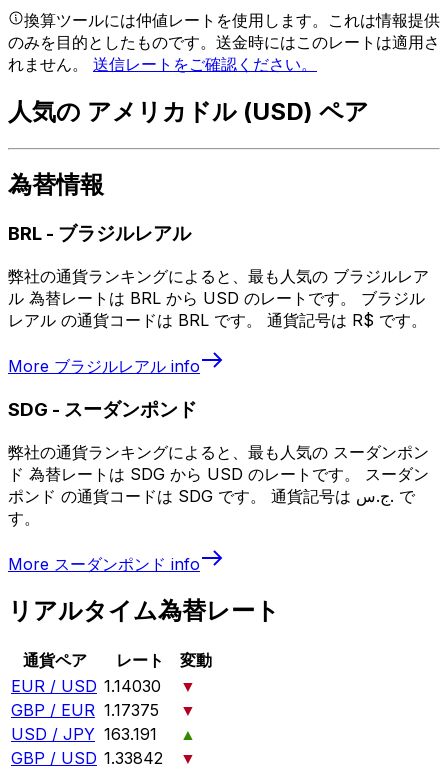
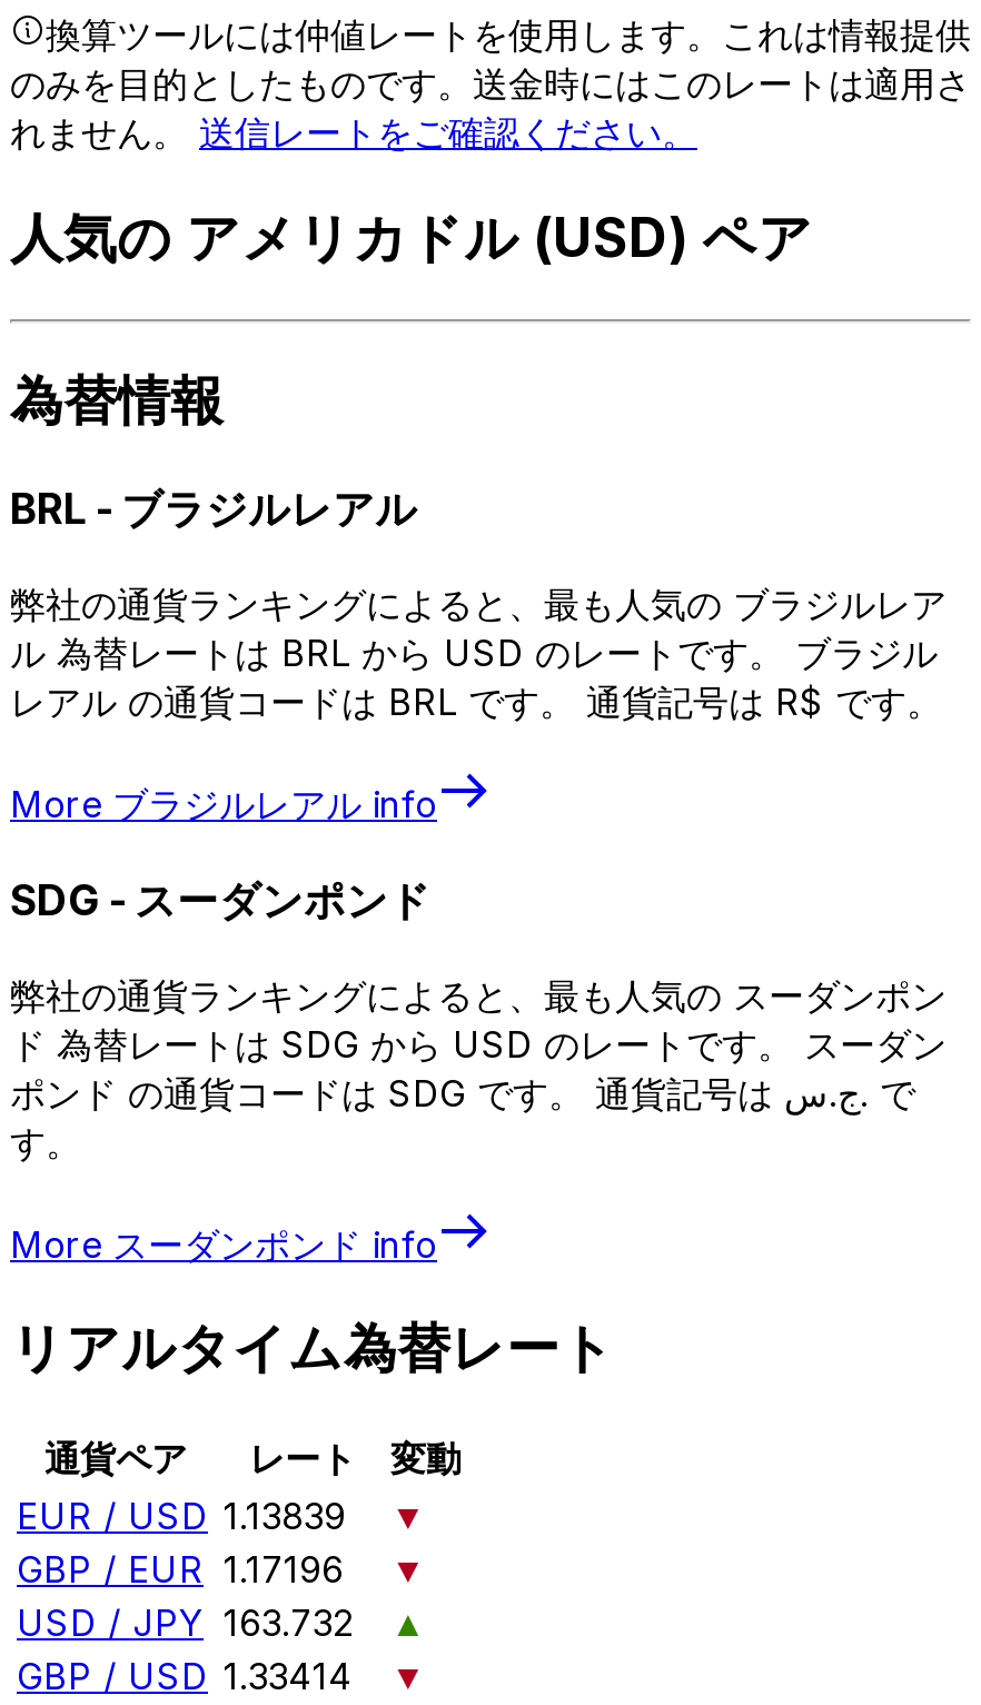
- EUR / USD 1.14030
+ EUR / USD 1.13839

- GBP / EUR 1.17375
+ GBP / EUR 1.17196

- USD / JPY 163.191
+ USD / JPY 163.732

- GBP / USD 1.33842
+ GBP / USD 1.33414
